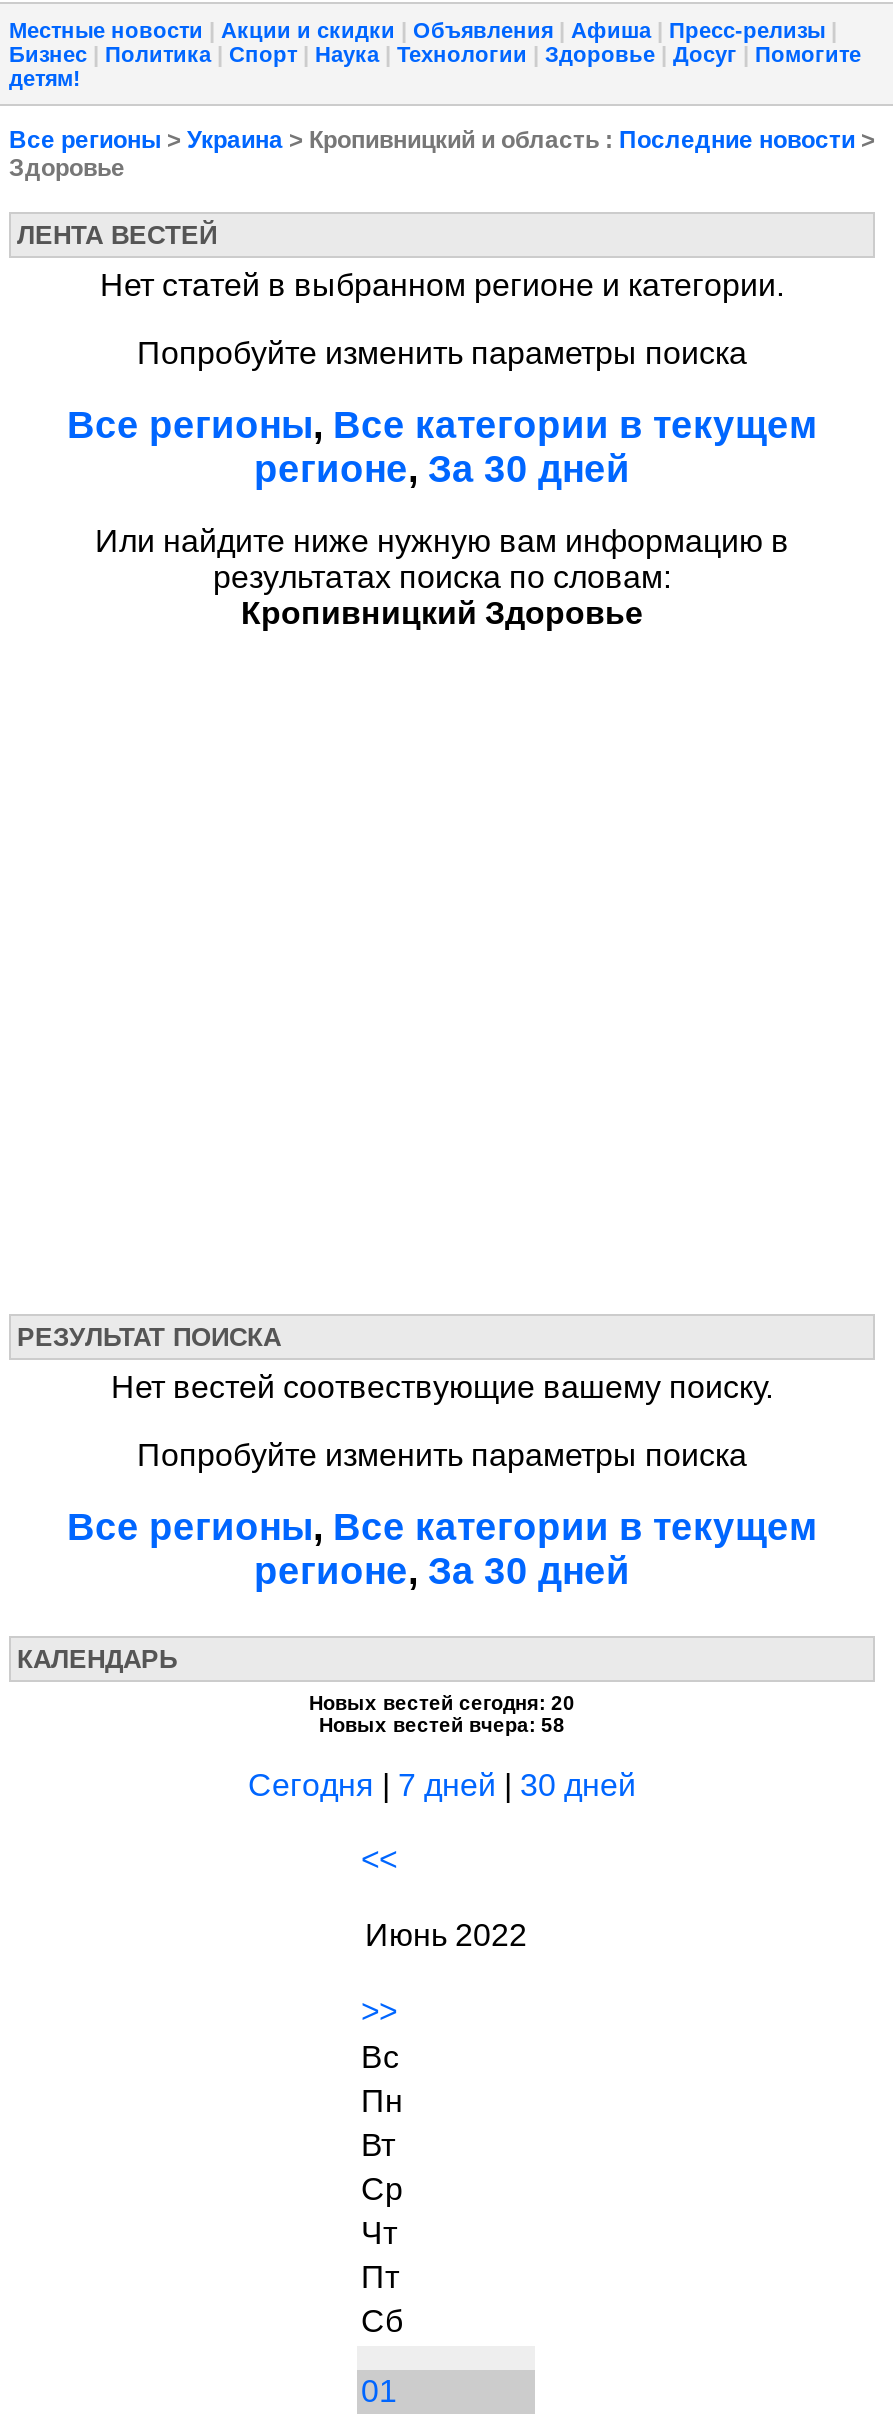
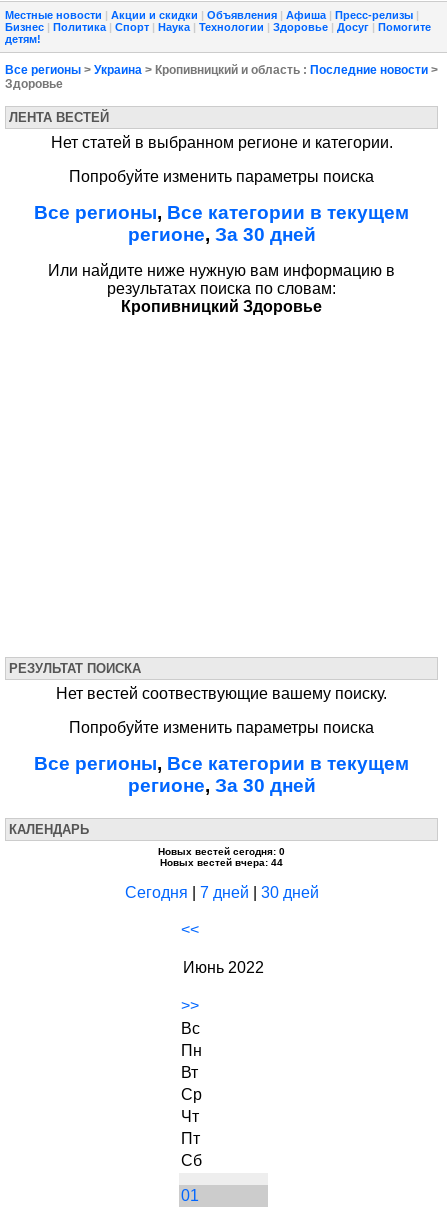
- Новых вестей сегодня: 20
+ Новых вестей сегодня: 0

- Новых вестей вчера: 58
+ Новых вестей вчера: 44
